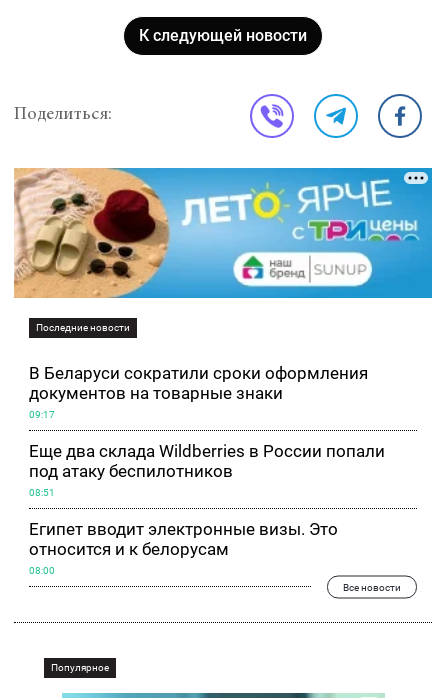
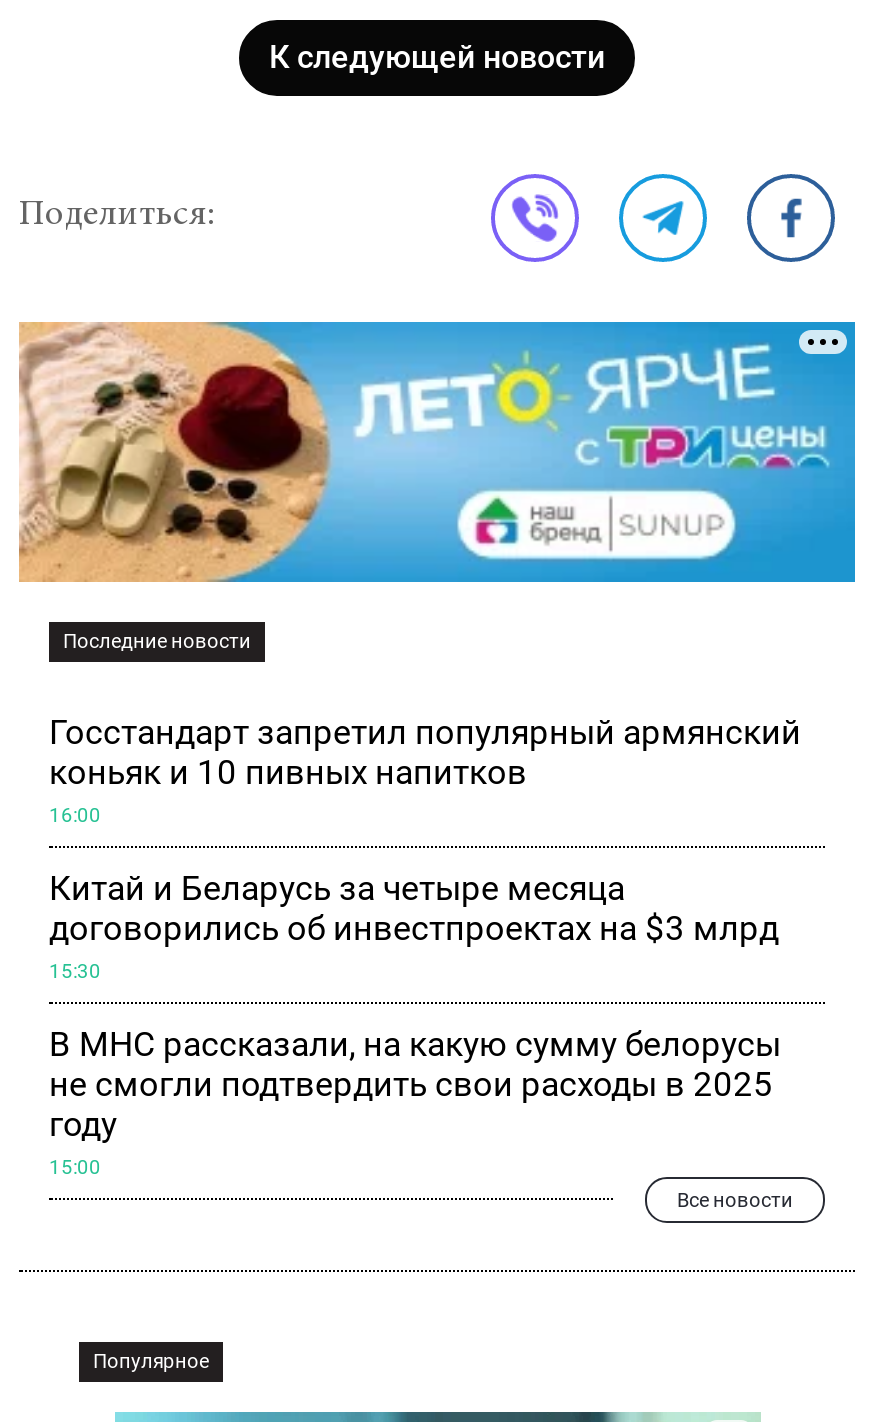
- В Беларуси сократили сроки оформления
- документов на товарные знаки
+ Госстандарт запретил популярный армянский
+ коньяк и 10 пивных напитков

- 09:17
+ 16:00

- Еще два склада Wildberries в России попали
- под атаку беспилотников
+ Китай и Беларусь за четыре месяца
+ договорились об инвестпроектах на $3 млрд

- 08:51
+ 15:30

- Египет вводит электронные визы. Это
- относится и к белорусам
+ В МНС рассказали, на какую сумму белорусы
+ не смогли подтвердить свои расходы в 2025
+ году

- 08:00
+ 15:00
